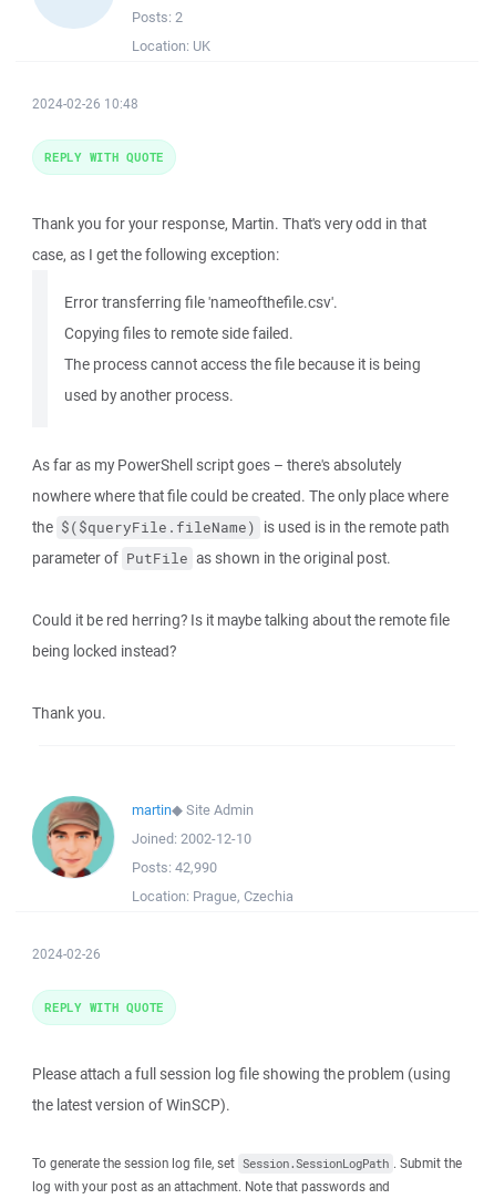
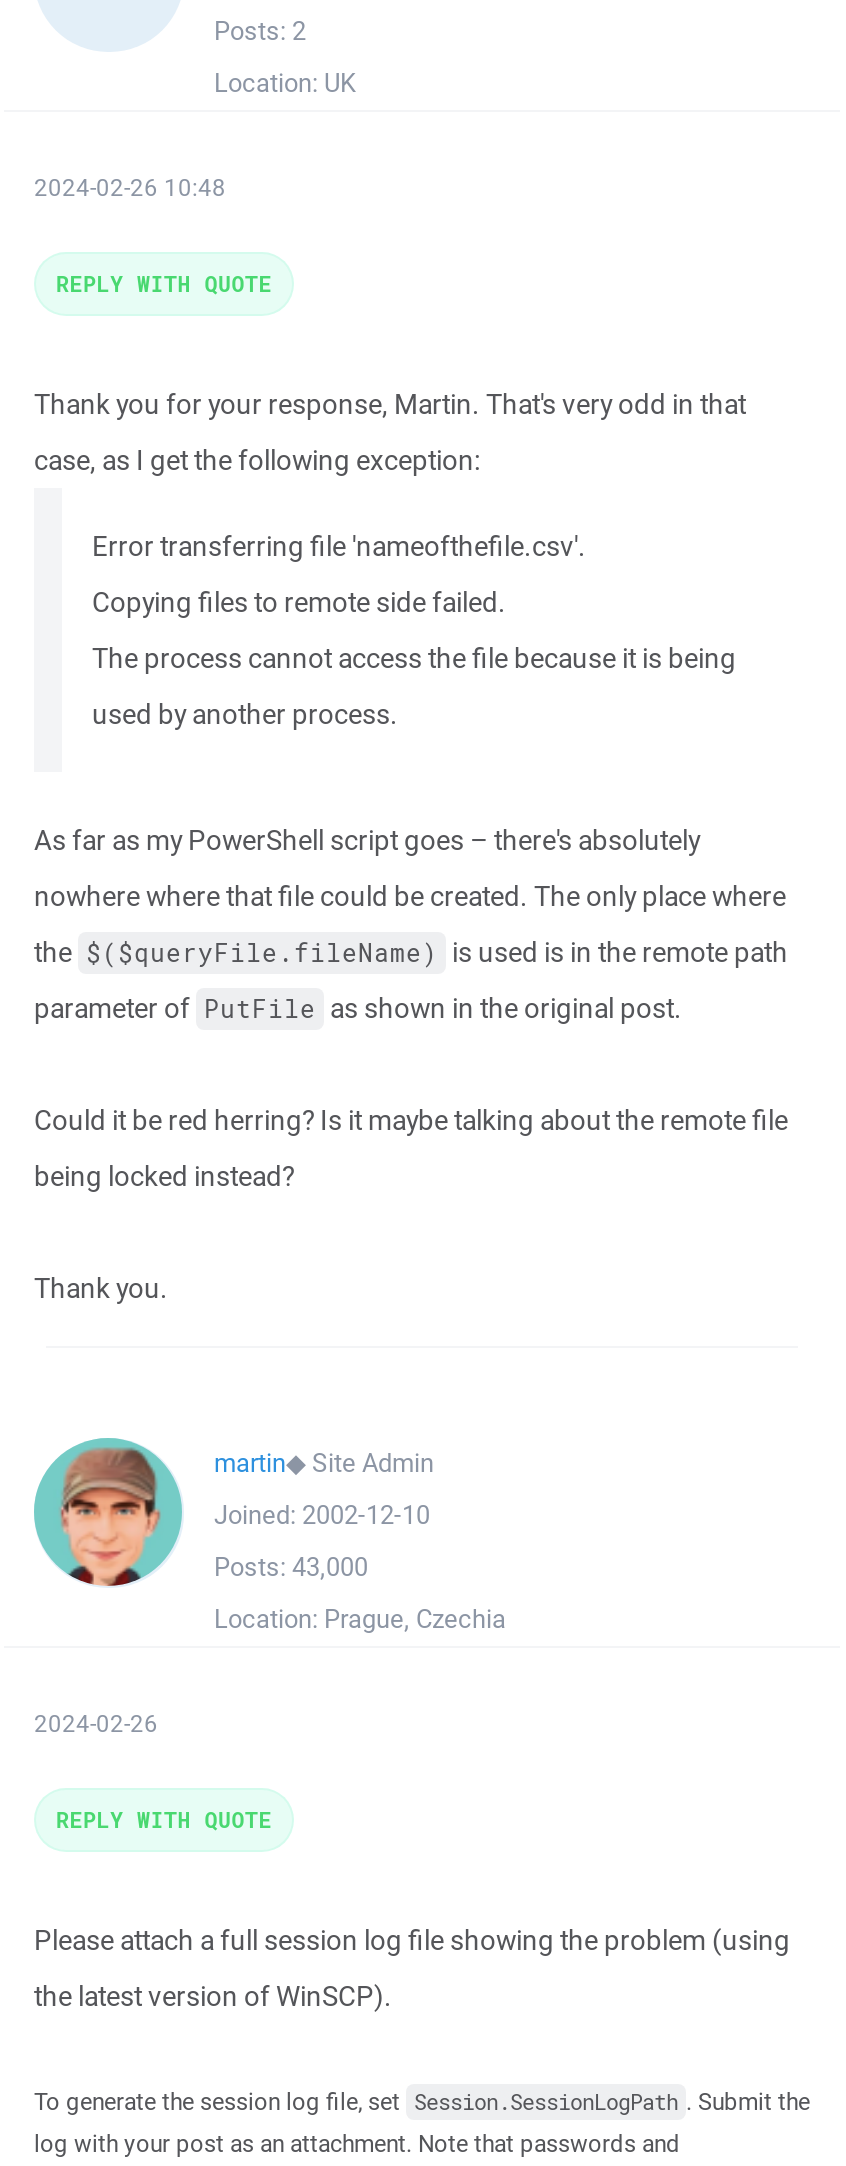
- Posts: 42,990
+ Posts: 43,000
